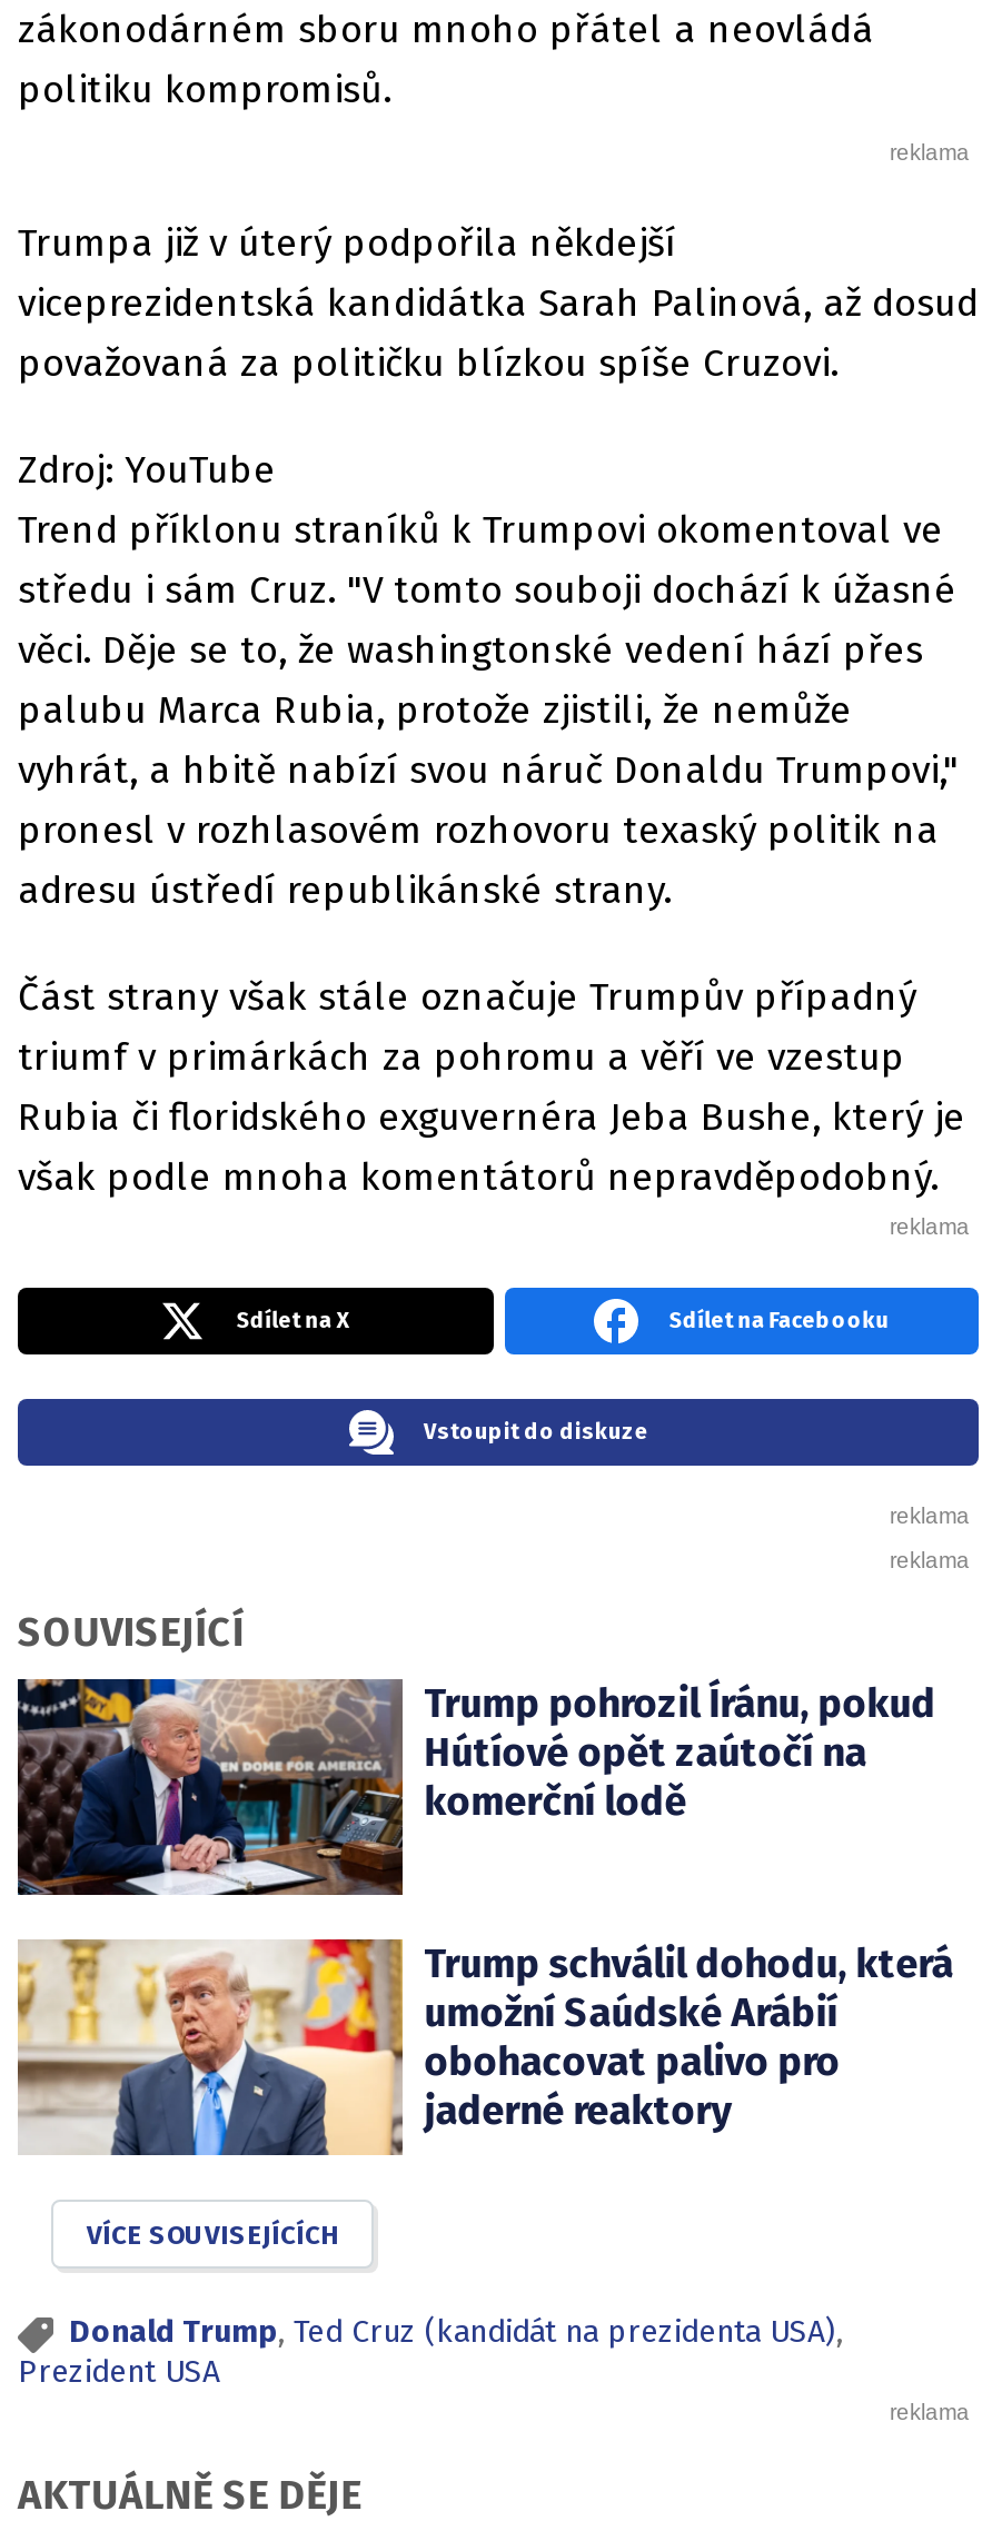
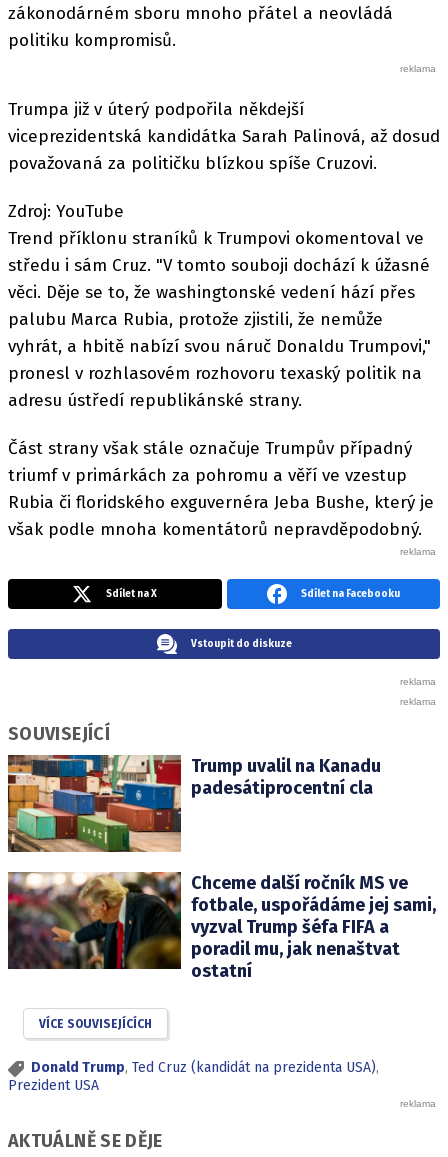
- [image]
- Trump pohrozil Íránu, pokud
- Hútíové opět zaútočí na
- komerční lodě
+ [image]
+ Trump uvalil na Kanadu
+ padesátiprocentní cla

- [image]
- Trump schválil dohodu, která
- umožní Saúdské Arábií
- obohacovat palivo pro
- jaderné reaktory
+ [image]
+ Chceme další ročník MS ve
+ fotbale, uspořádáme jej sami,
+ vyzval Trump šéfa FIFA a
+ poradil mu, jak nenaštvat
+ ostatní
